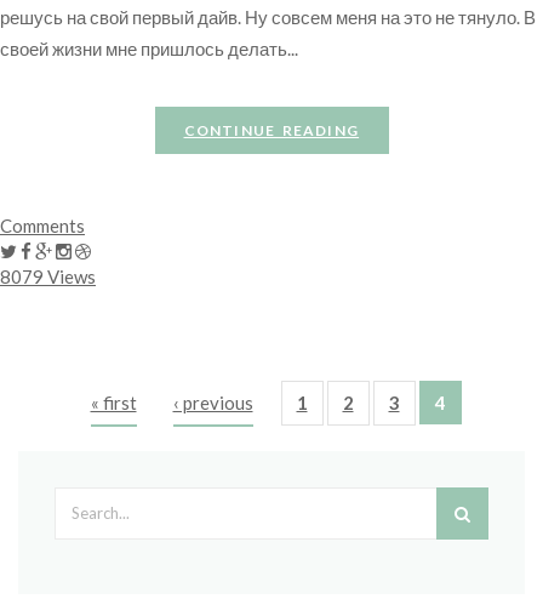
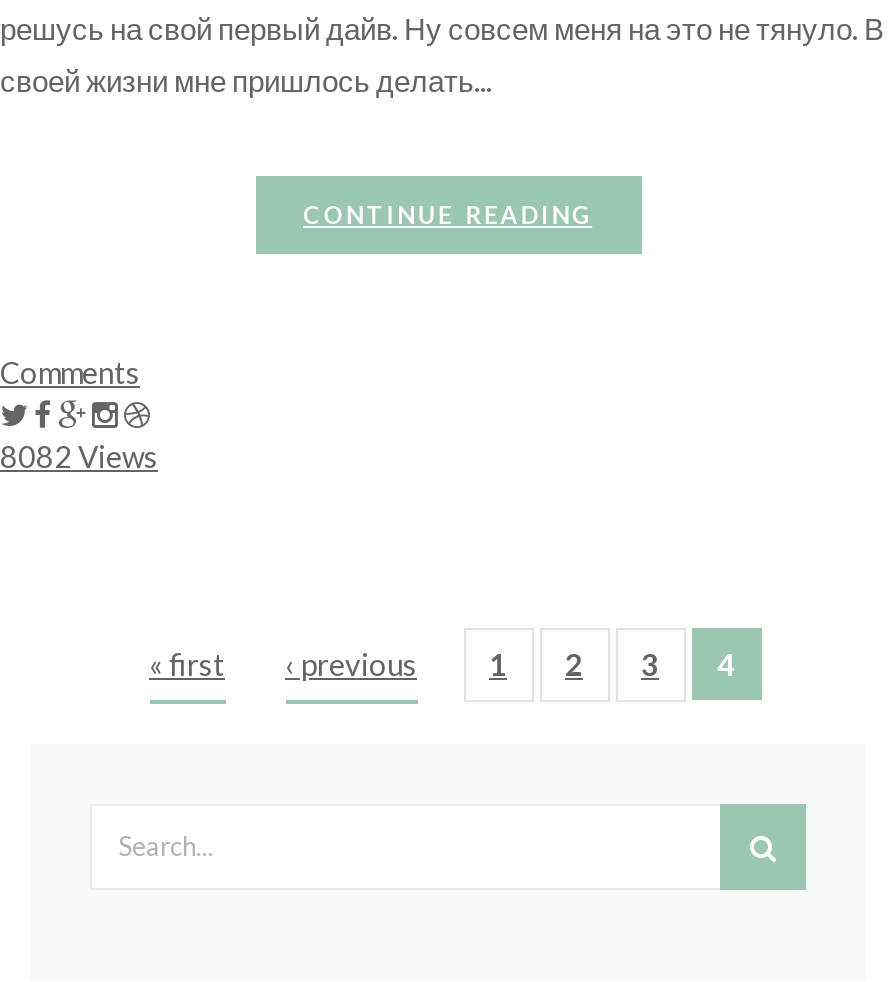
- 8079 Views
+ 8082 Views
